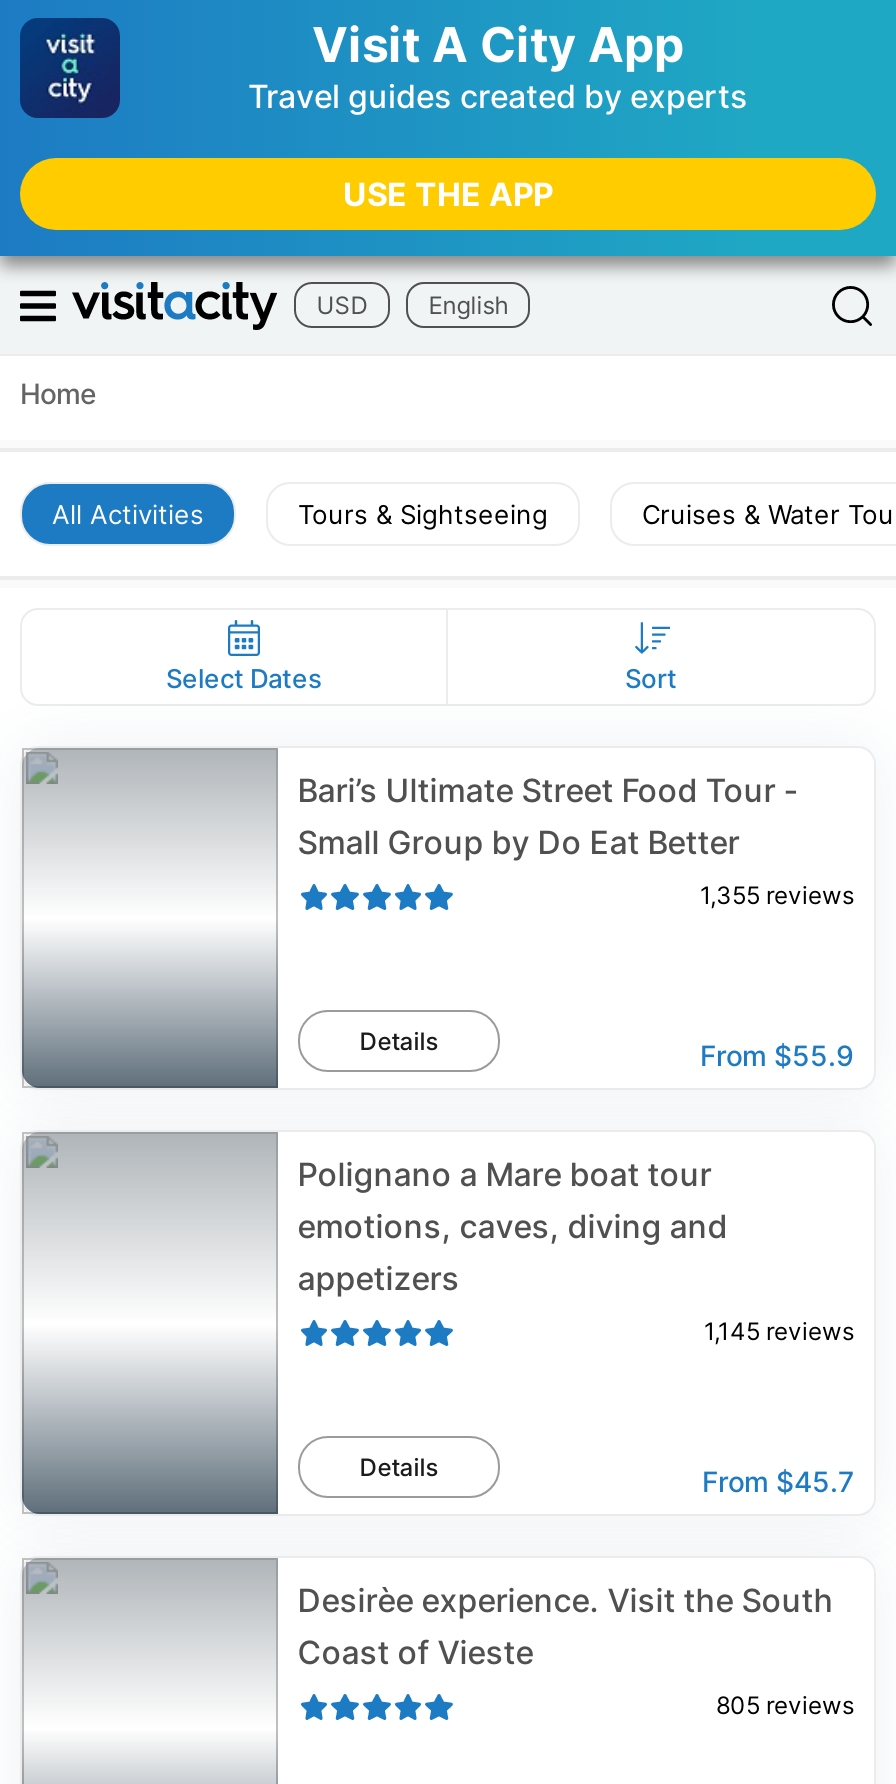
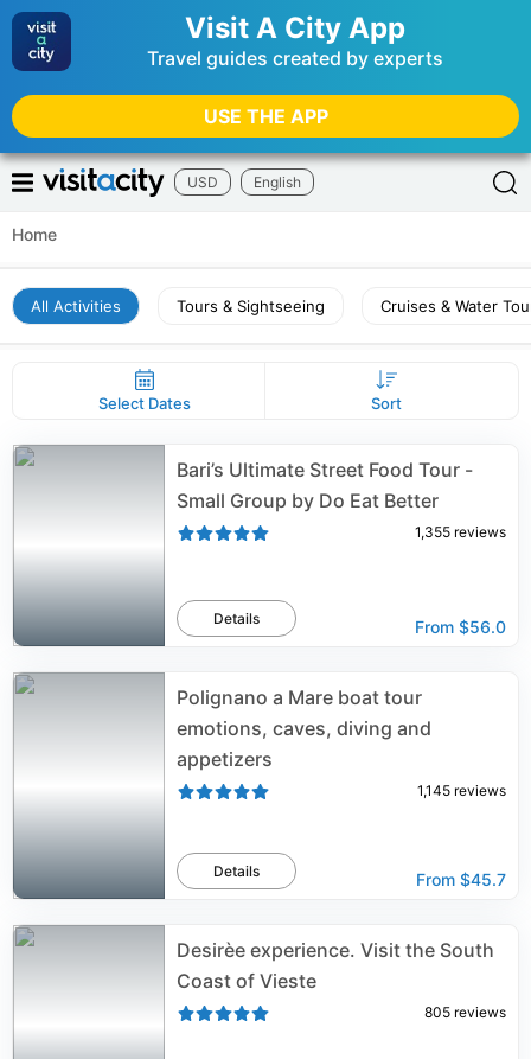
- From $55.9
+ From $56.0
